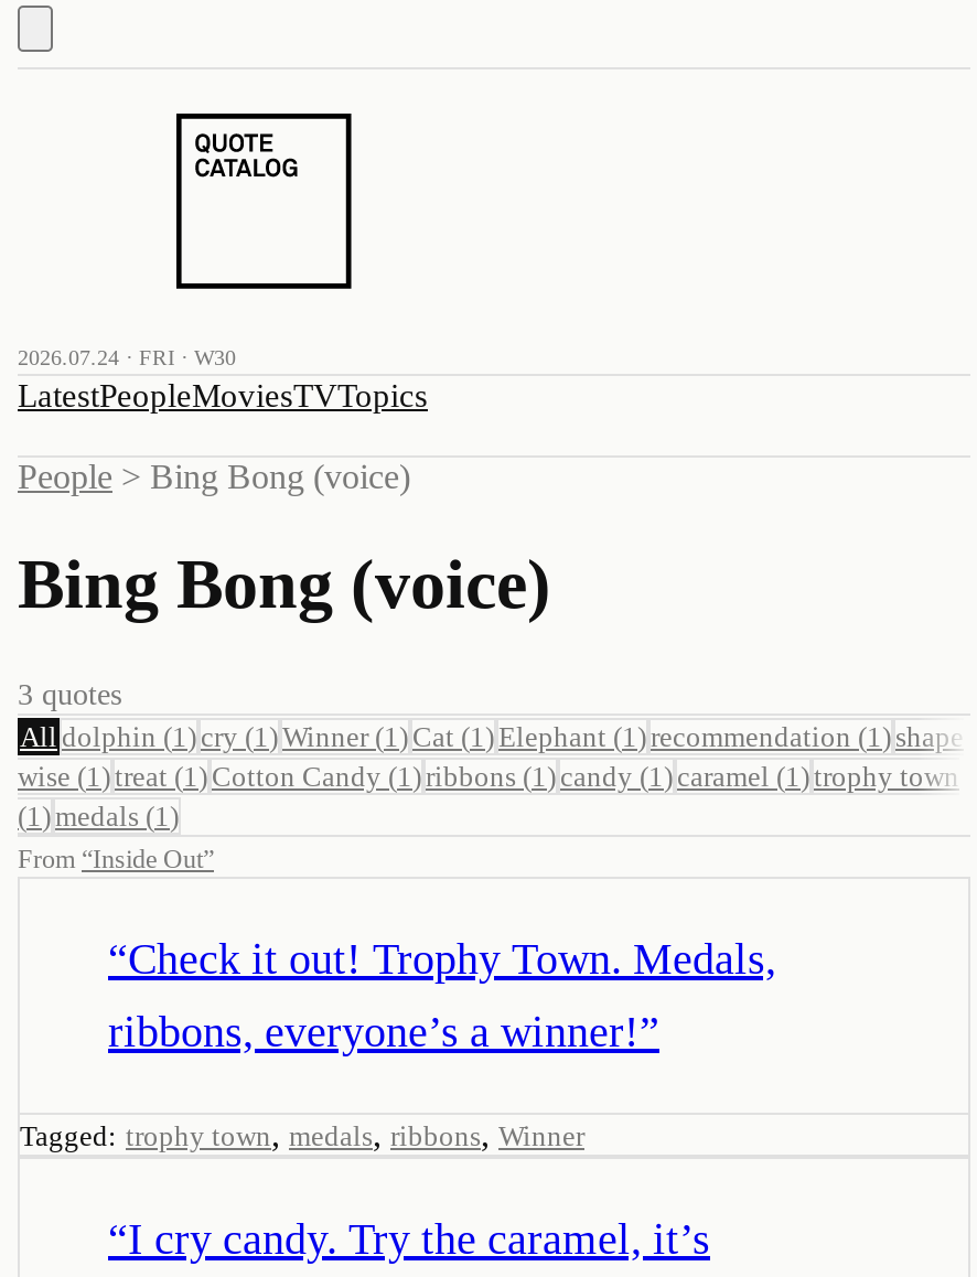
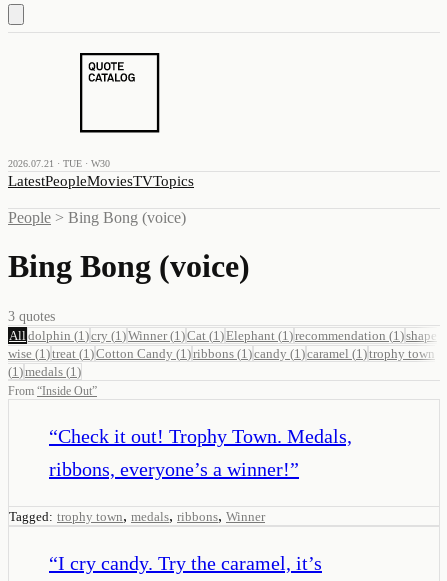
- 2026.07.24 · FRI · W30
+ 2026.07.21 · TUE · W30
